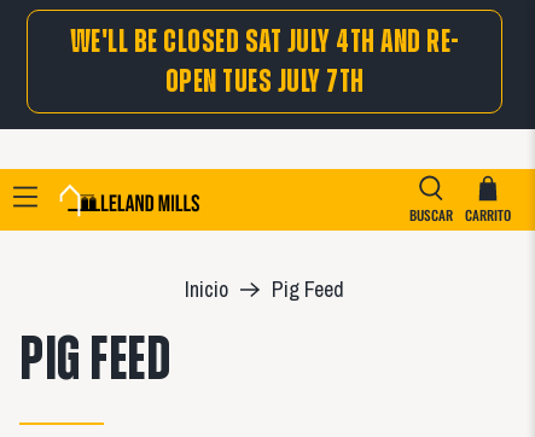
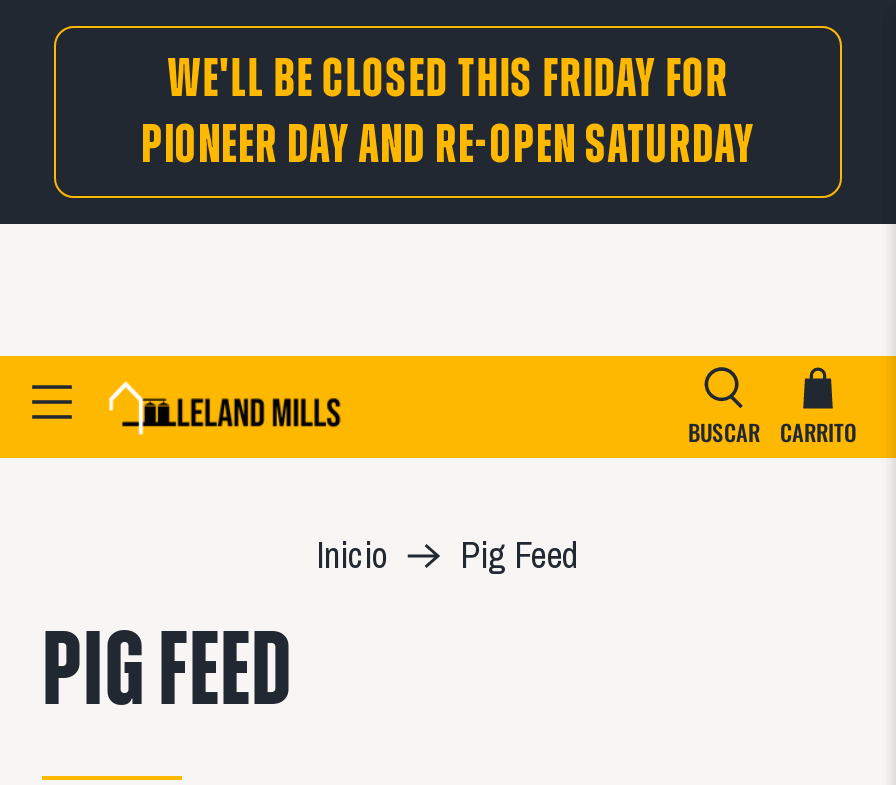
- WE'LL BE CLOSED SAT JULY 4TH AND RE-
- OPEN TUES JULY 7TH
+ WE'LL BE CLOSED THIS FRIDAY FOR
+ PIONEER DAY AND RE-OPEN SATURDAY
